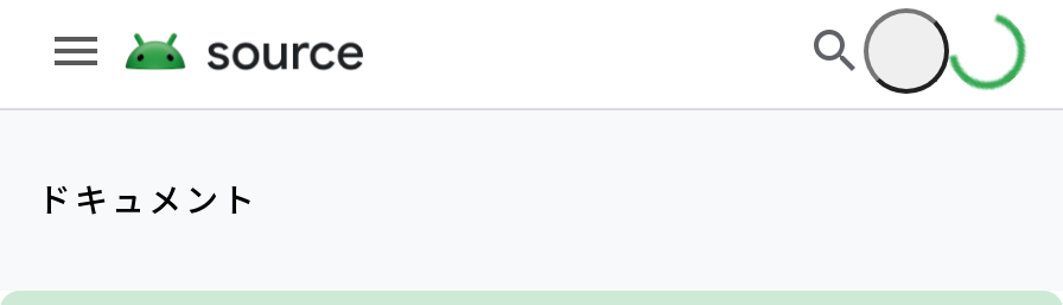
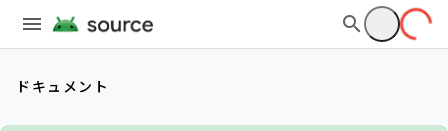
- [image]
+ [image]
